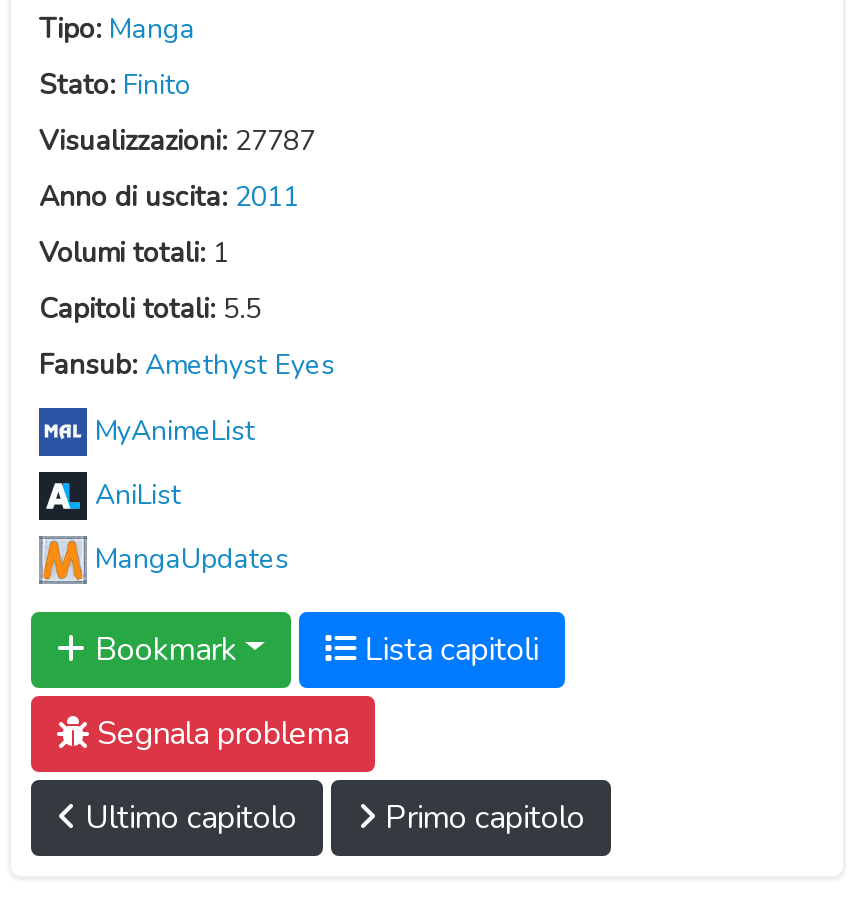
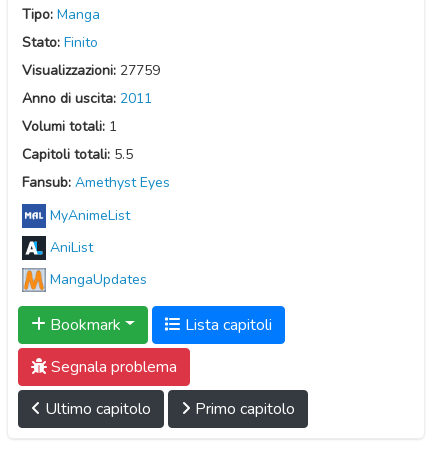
- Visualizzazioni: 27787
+ Visualizzazioni: 27759
